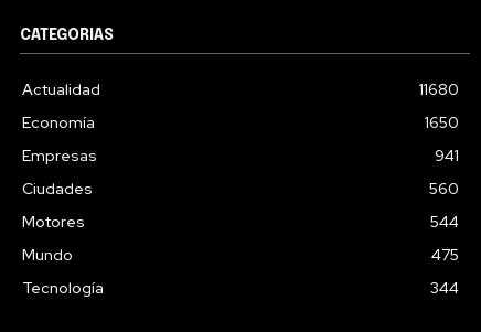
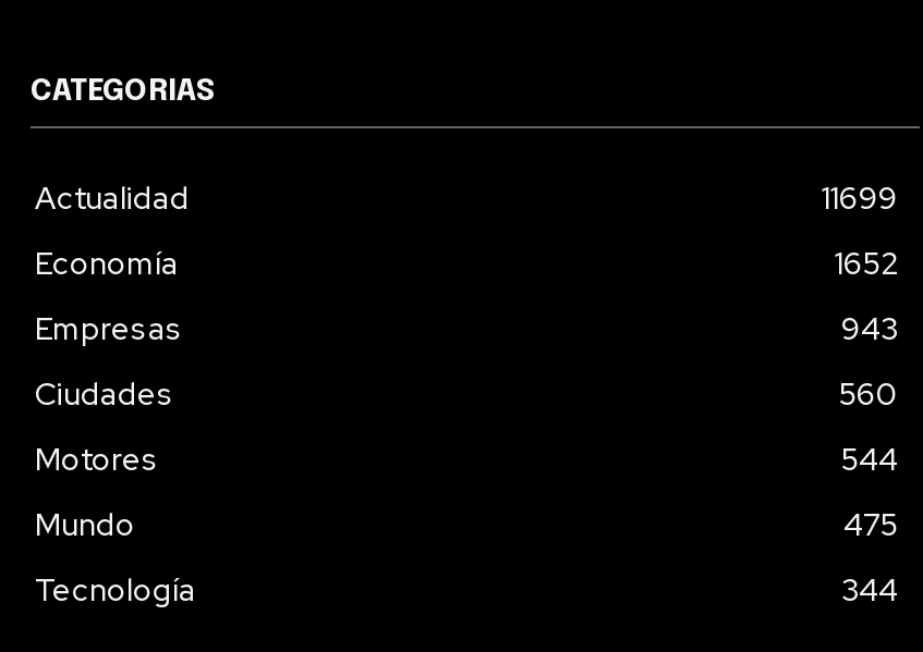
- 11680
+ 11699

- 1650
+ 1652

- 941
+ 943
